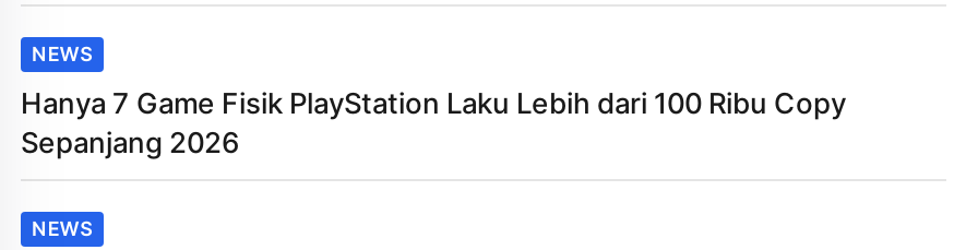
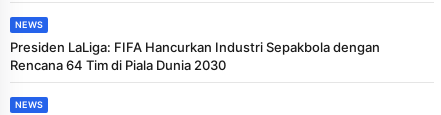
- Hanya 7 Game Fisik PlayStation Laku Lebih dari 100 Ribu Copy
- Sepanjang 2026
+ Presiden LaLiga: FIFA Hancurkan Industri Sepakbola dengan
+ Rencana 64 Tim di Piala Dunia 2030
